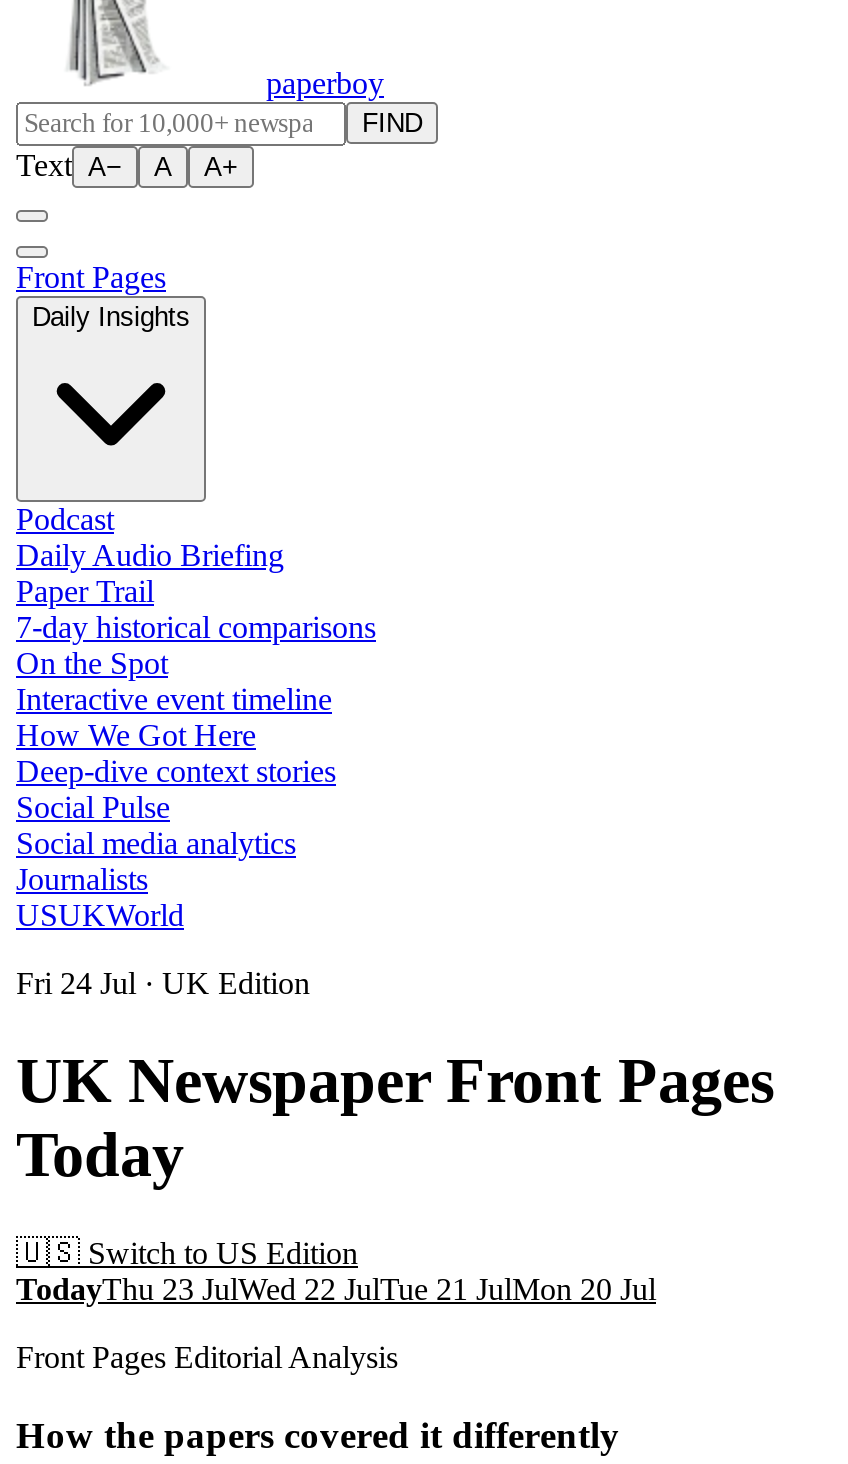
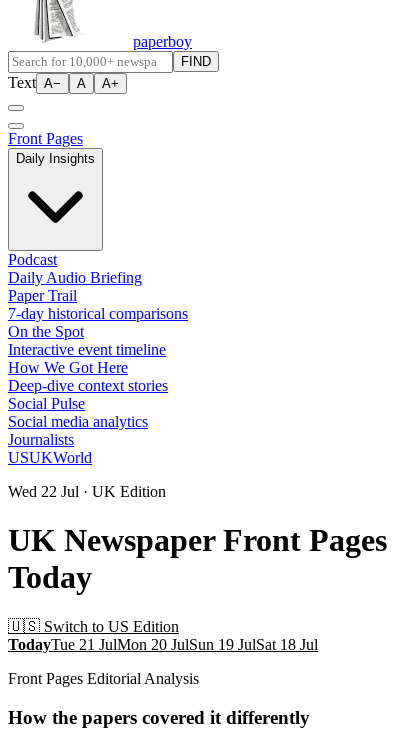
- Fri 24 Jul · UK Edition
+ Wed 22 Jul · UK Edition

- TodayThu 23 JulWed 22 JulTue 21 JulMon 20 Jul
+ TodayTue 21 JulMon 20 JulSun 19 JulSat 18 Jul
